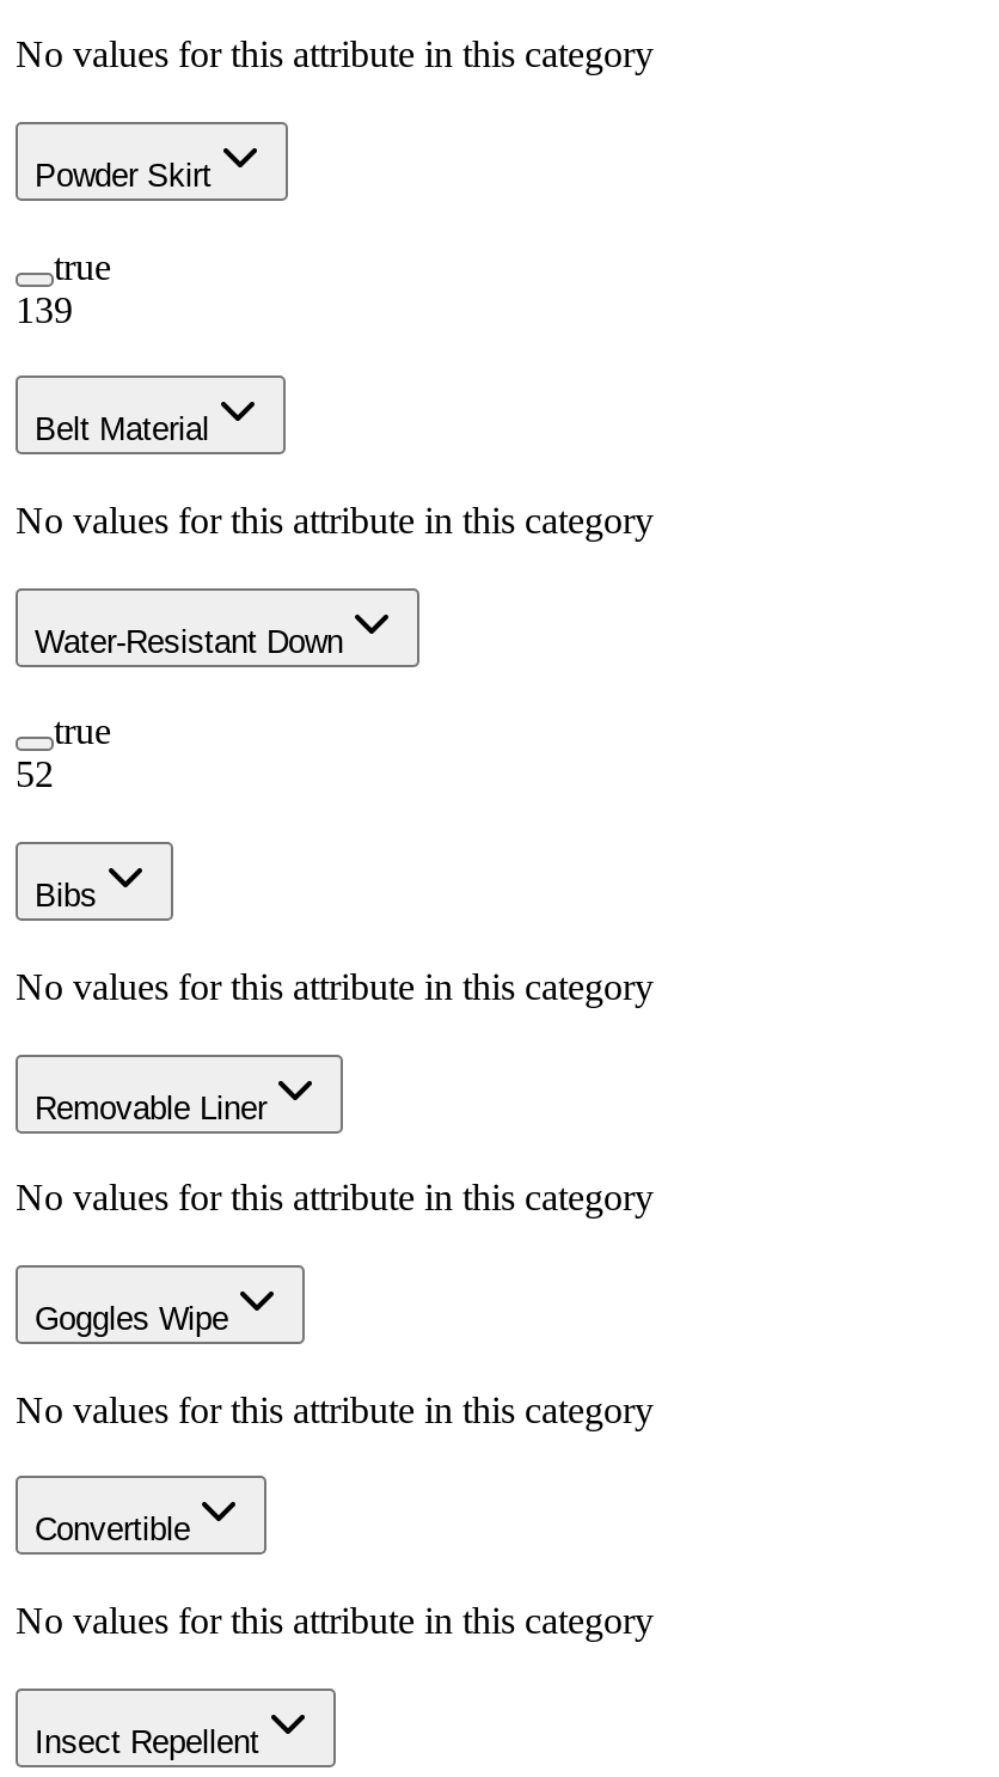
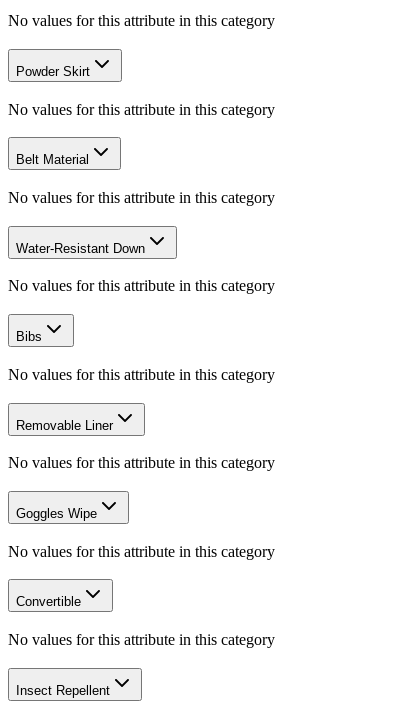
- true
- 139
+ No values for this attribute in this category

- true
- 52
+ No values for this attribute in this category
